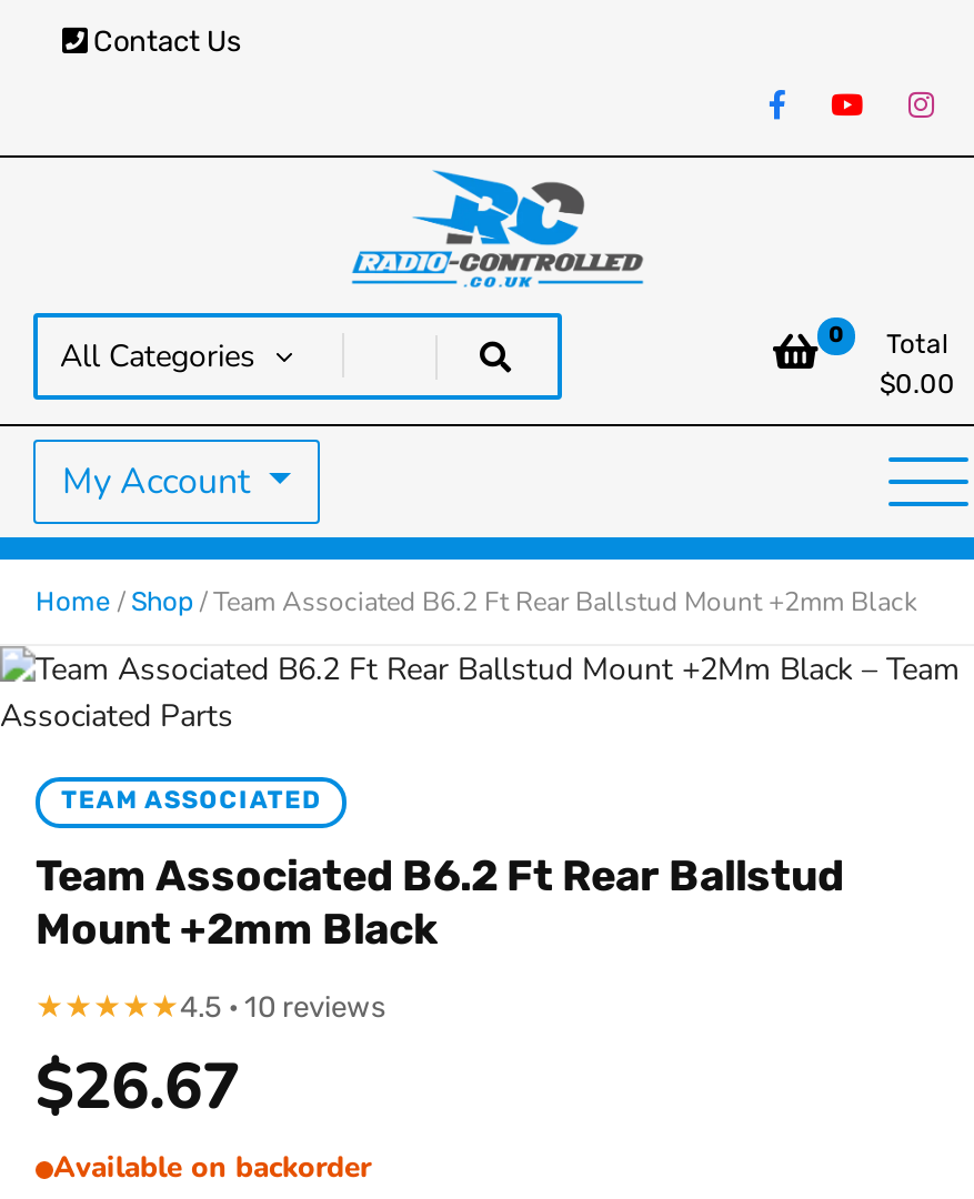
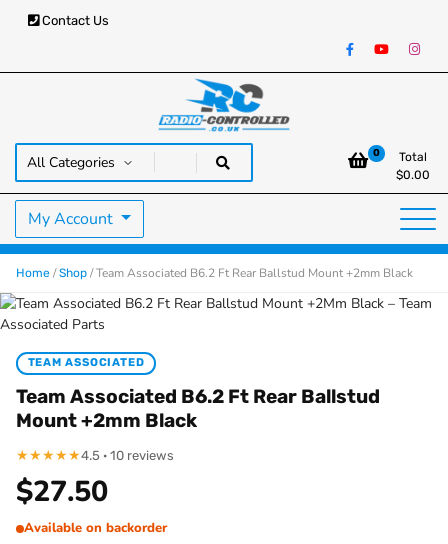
- $26.67
+ $27.50
